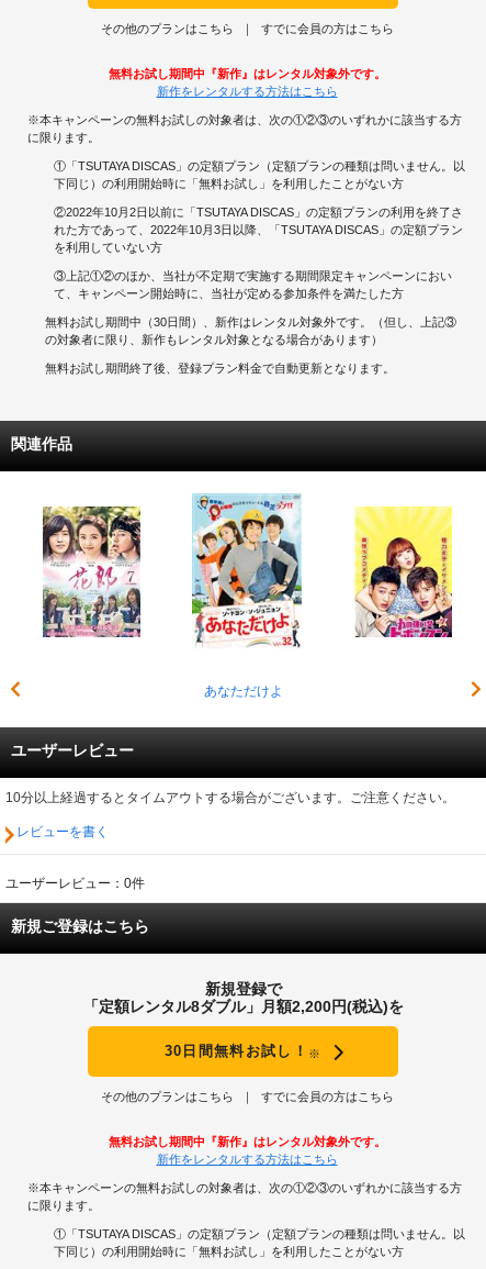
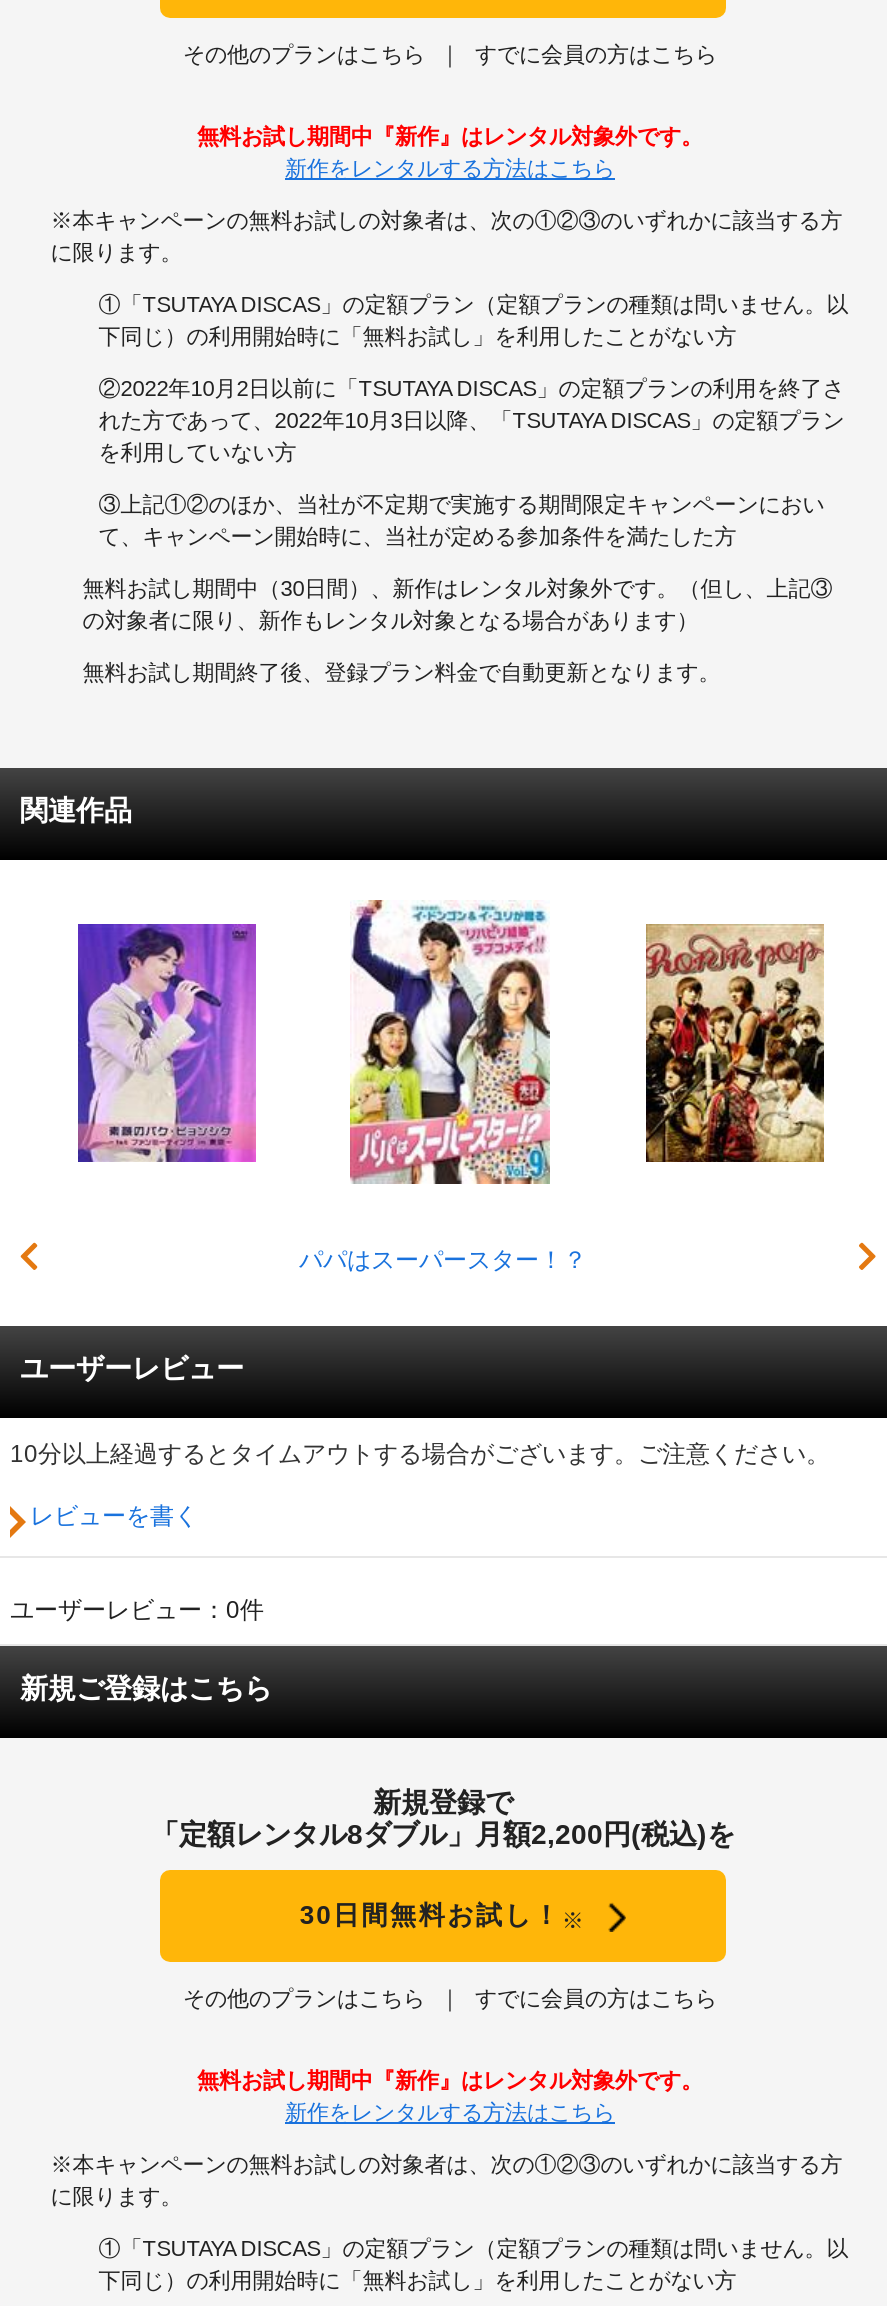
- [image]
- あなただけよ
+ [image]
+ パパはスーパースター！？

- [image]
+ [image]

- [image]
+ [image]
